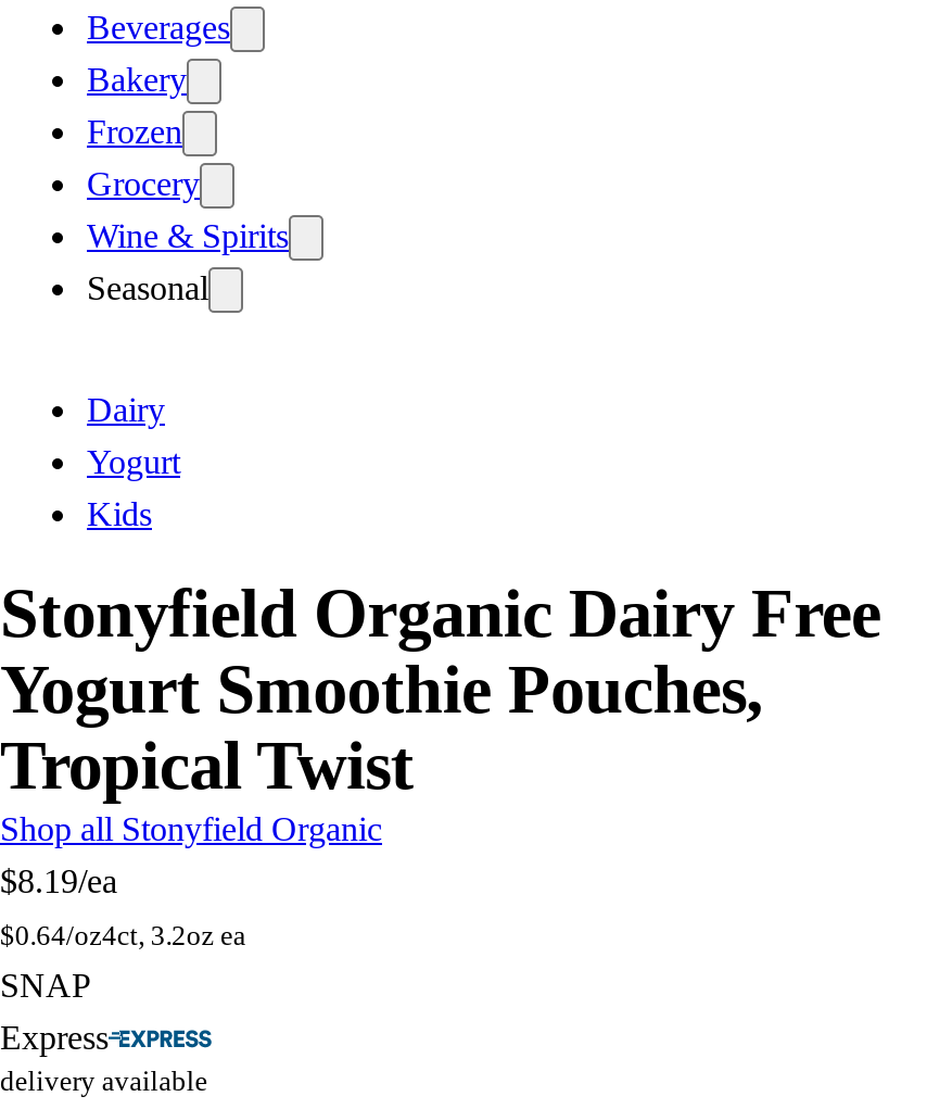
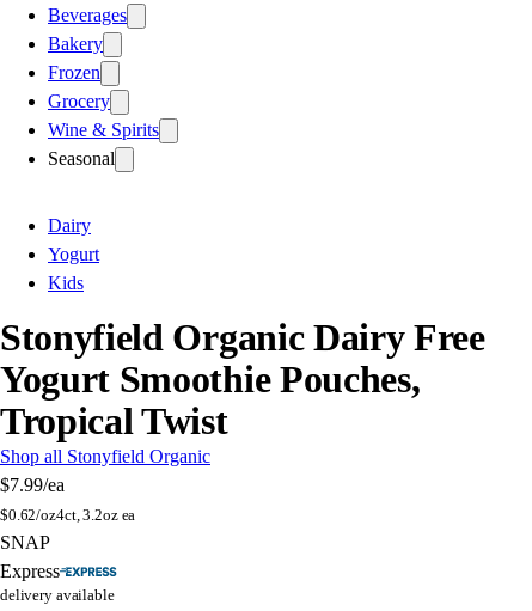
- $8.19/ea
+ $7.99/ea

- $0.64/oz4ct, 3.2oz ea
+ $0.62/oz4ct, 3.2oz ea
